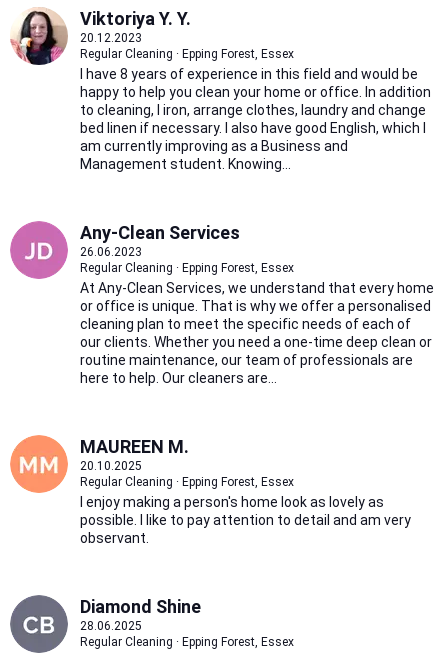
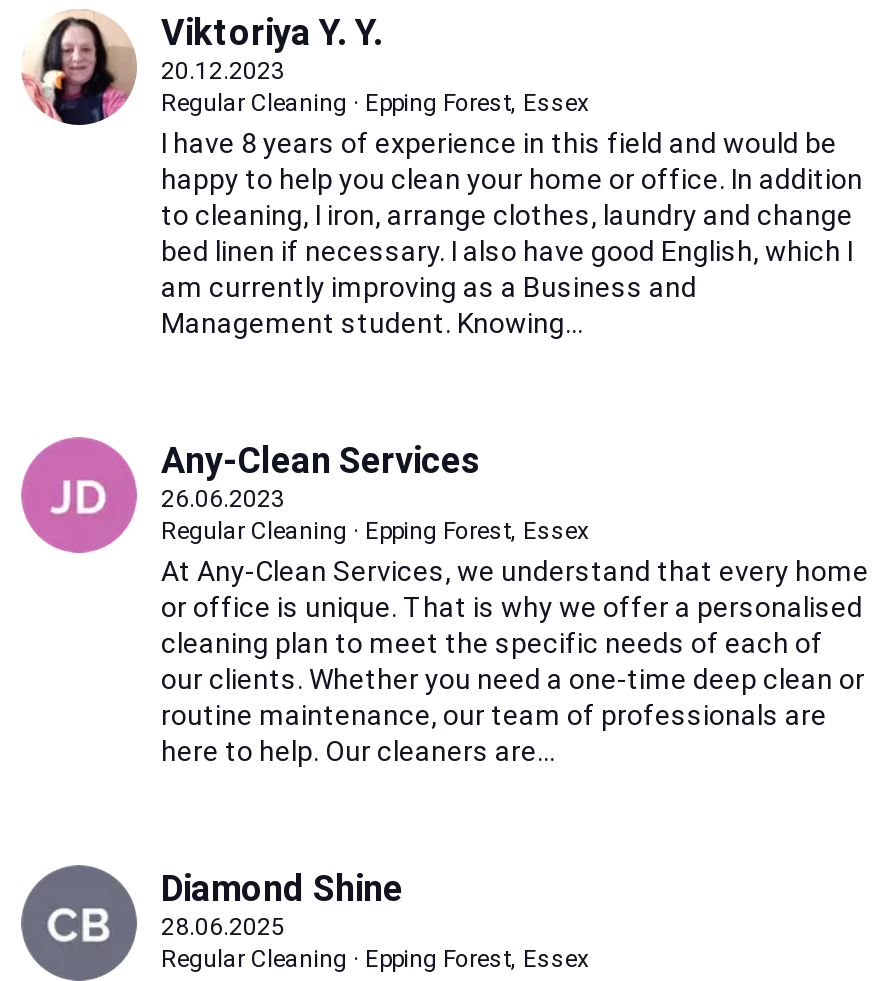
- [image]
- MAUREEN M.
- 20.10.2025
- Regular Cleaning · Epping Forest, Essex
- I enjoy making a person's home look as lovely as
- possible. I like to pay attention to detail and am very
- observant.
